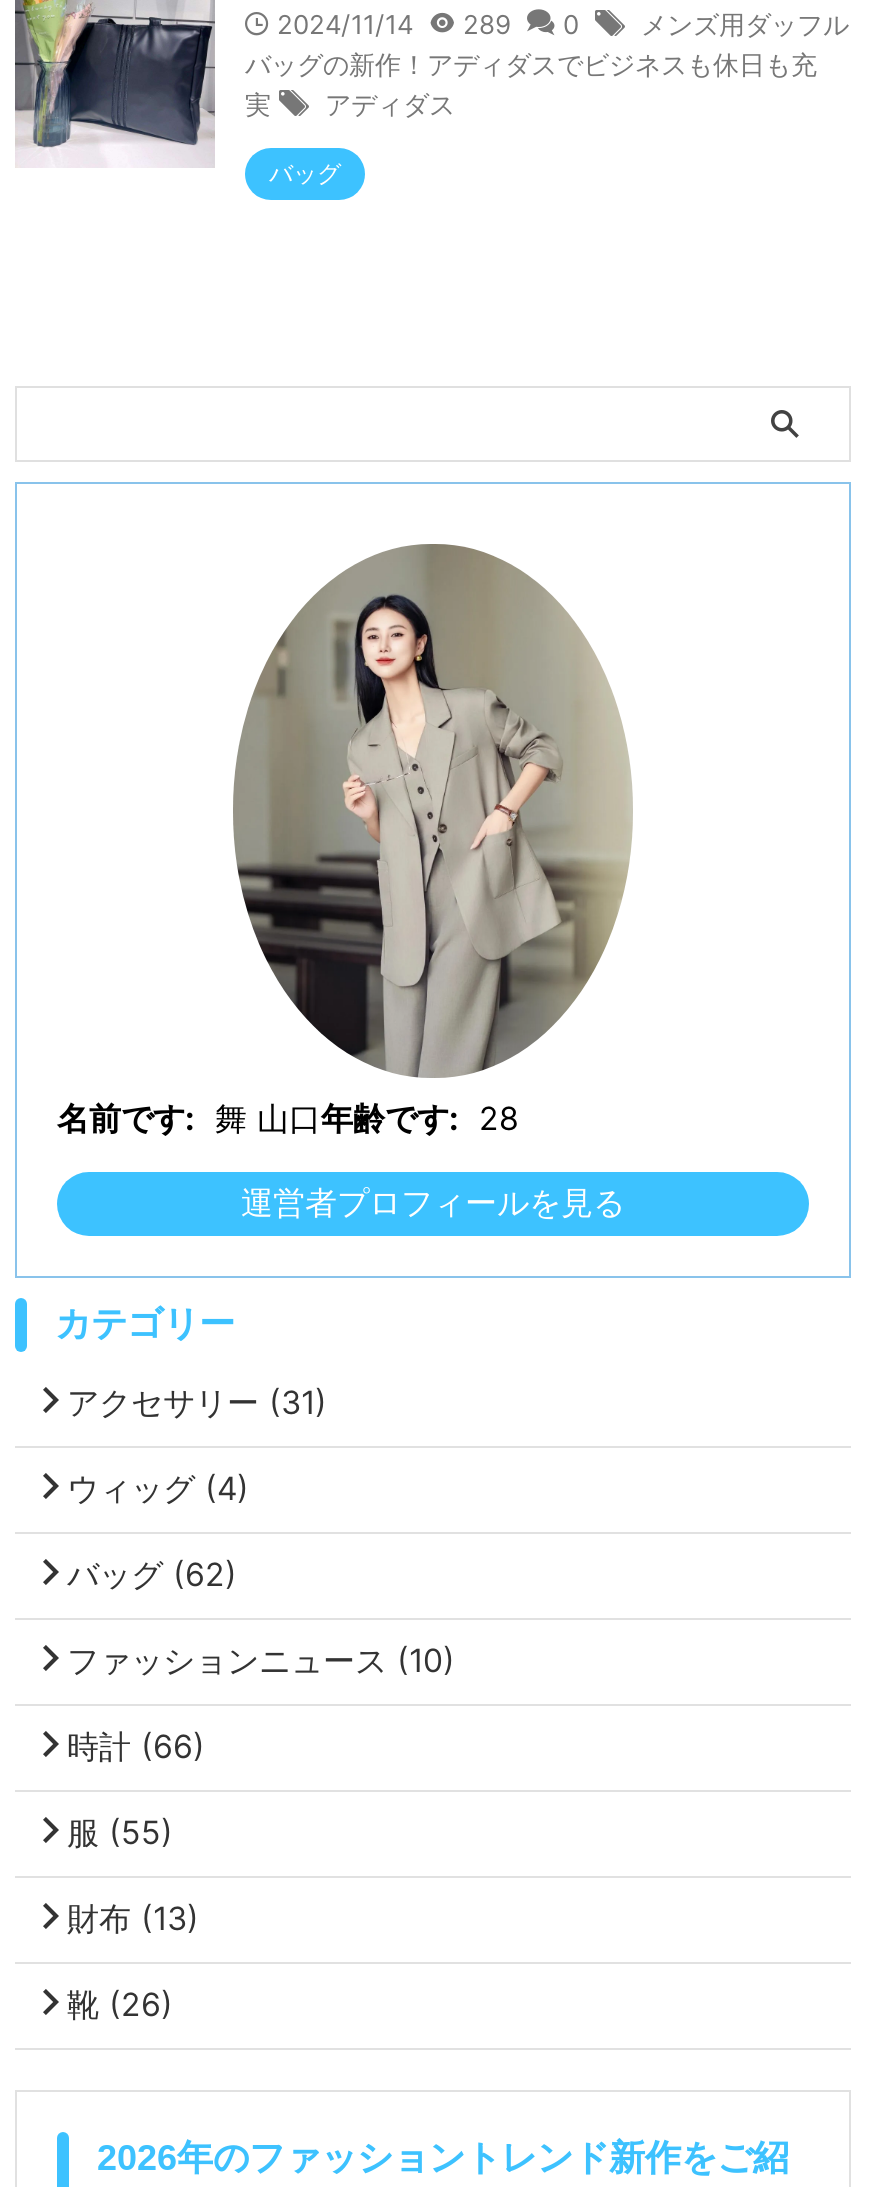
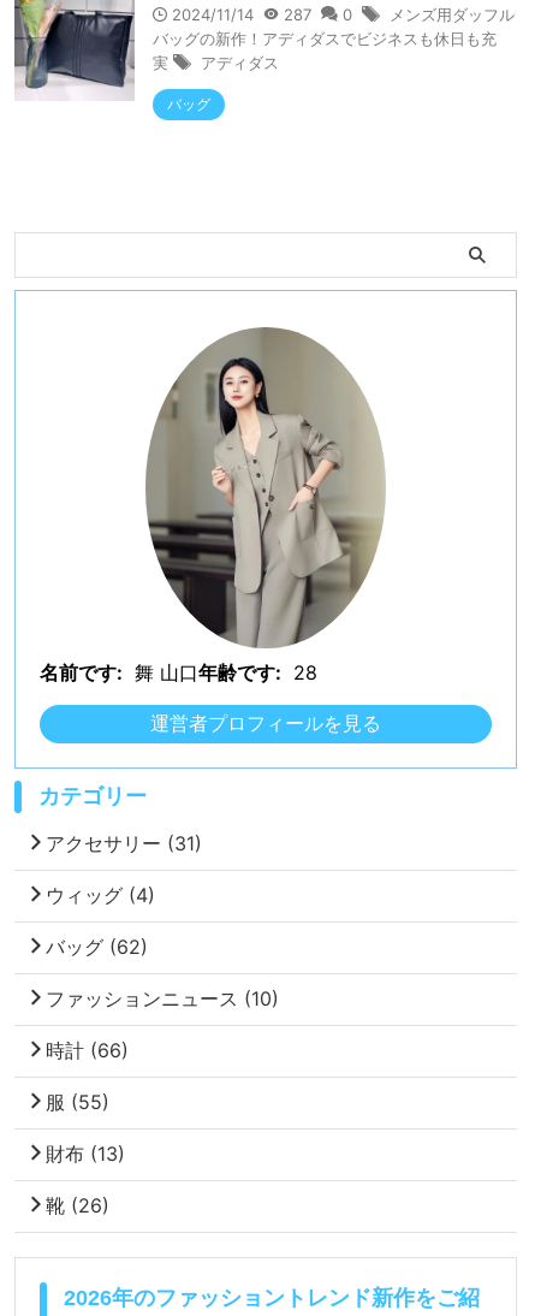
- 2024/11/14 289 0 メンズ用ダッフル
+ 2024/11/14 287 0 メンズ用ダッフル
